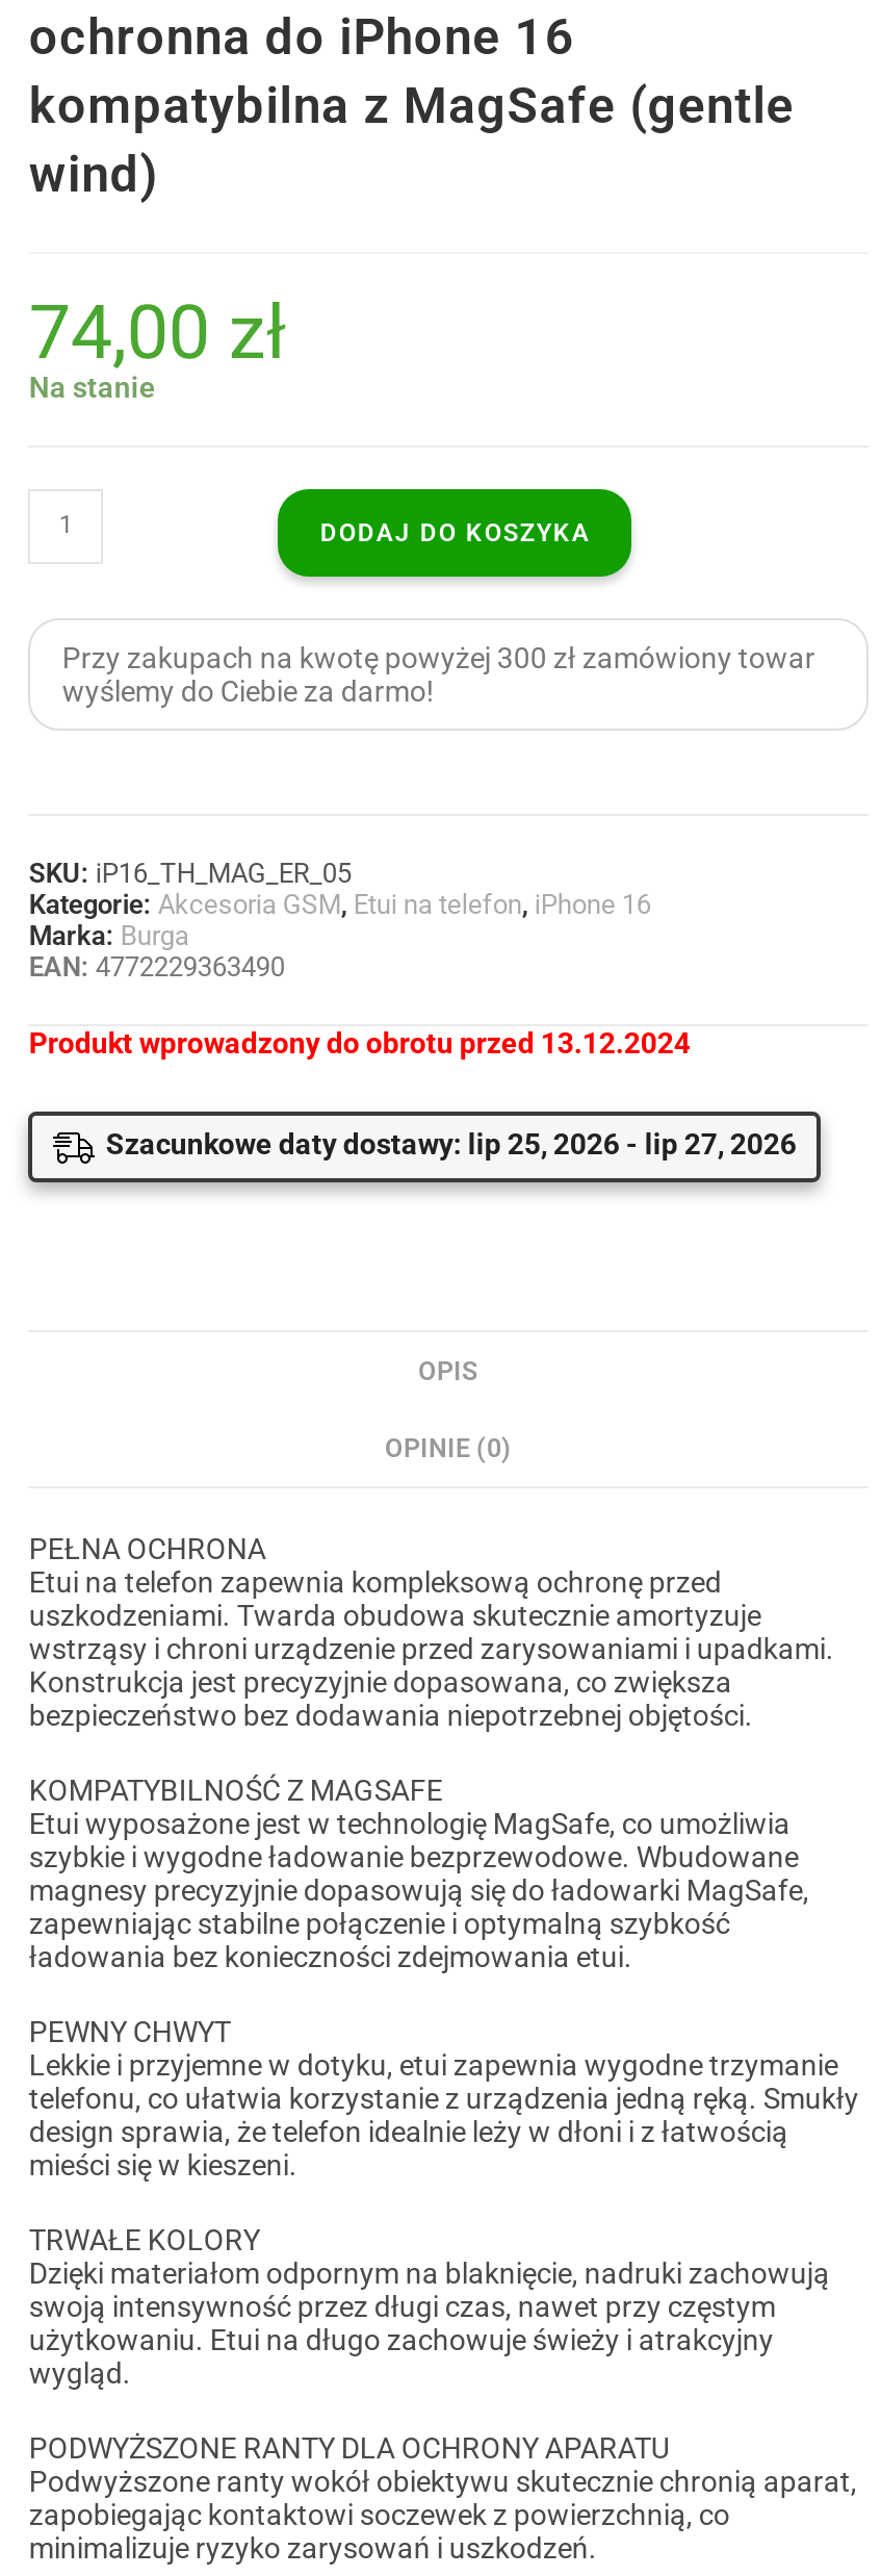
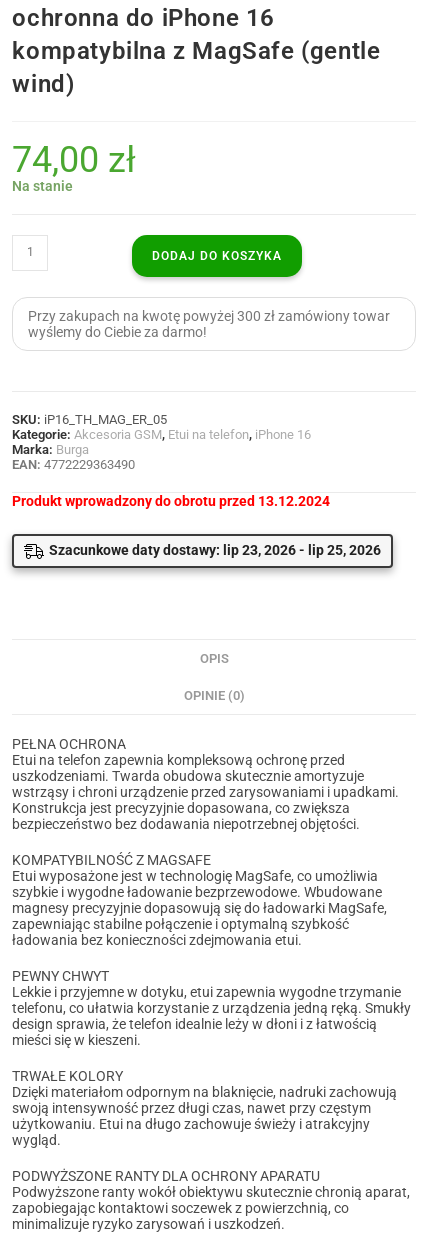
- Szacunkowe daty dostawy: lip 25, 2026 - lip 27, 2026
+ Szacunkowe daty dostawy: lip 23, 2026 - lip 25, 2026
